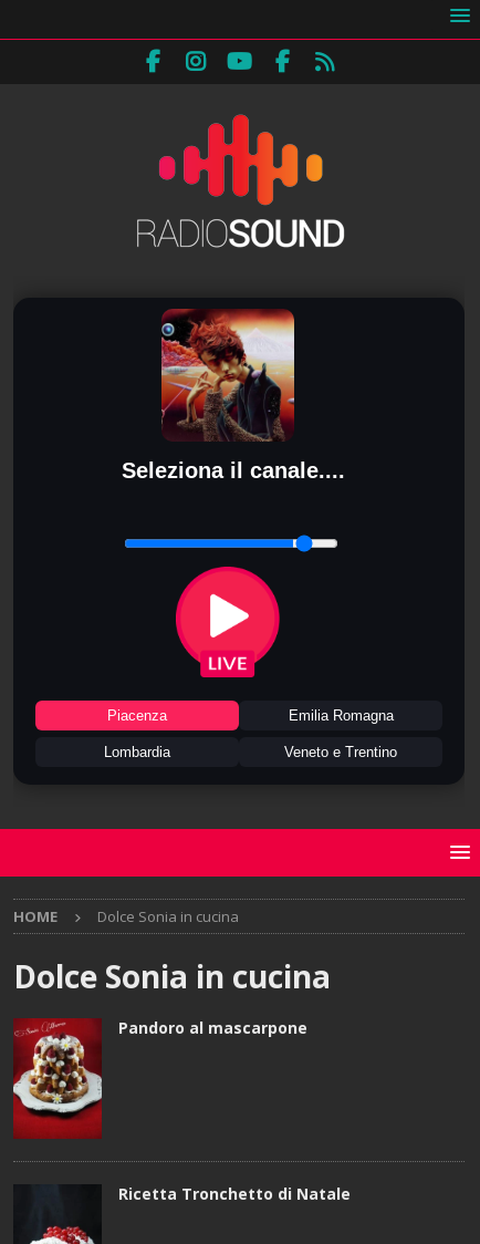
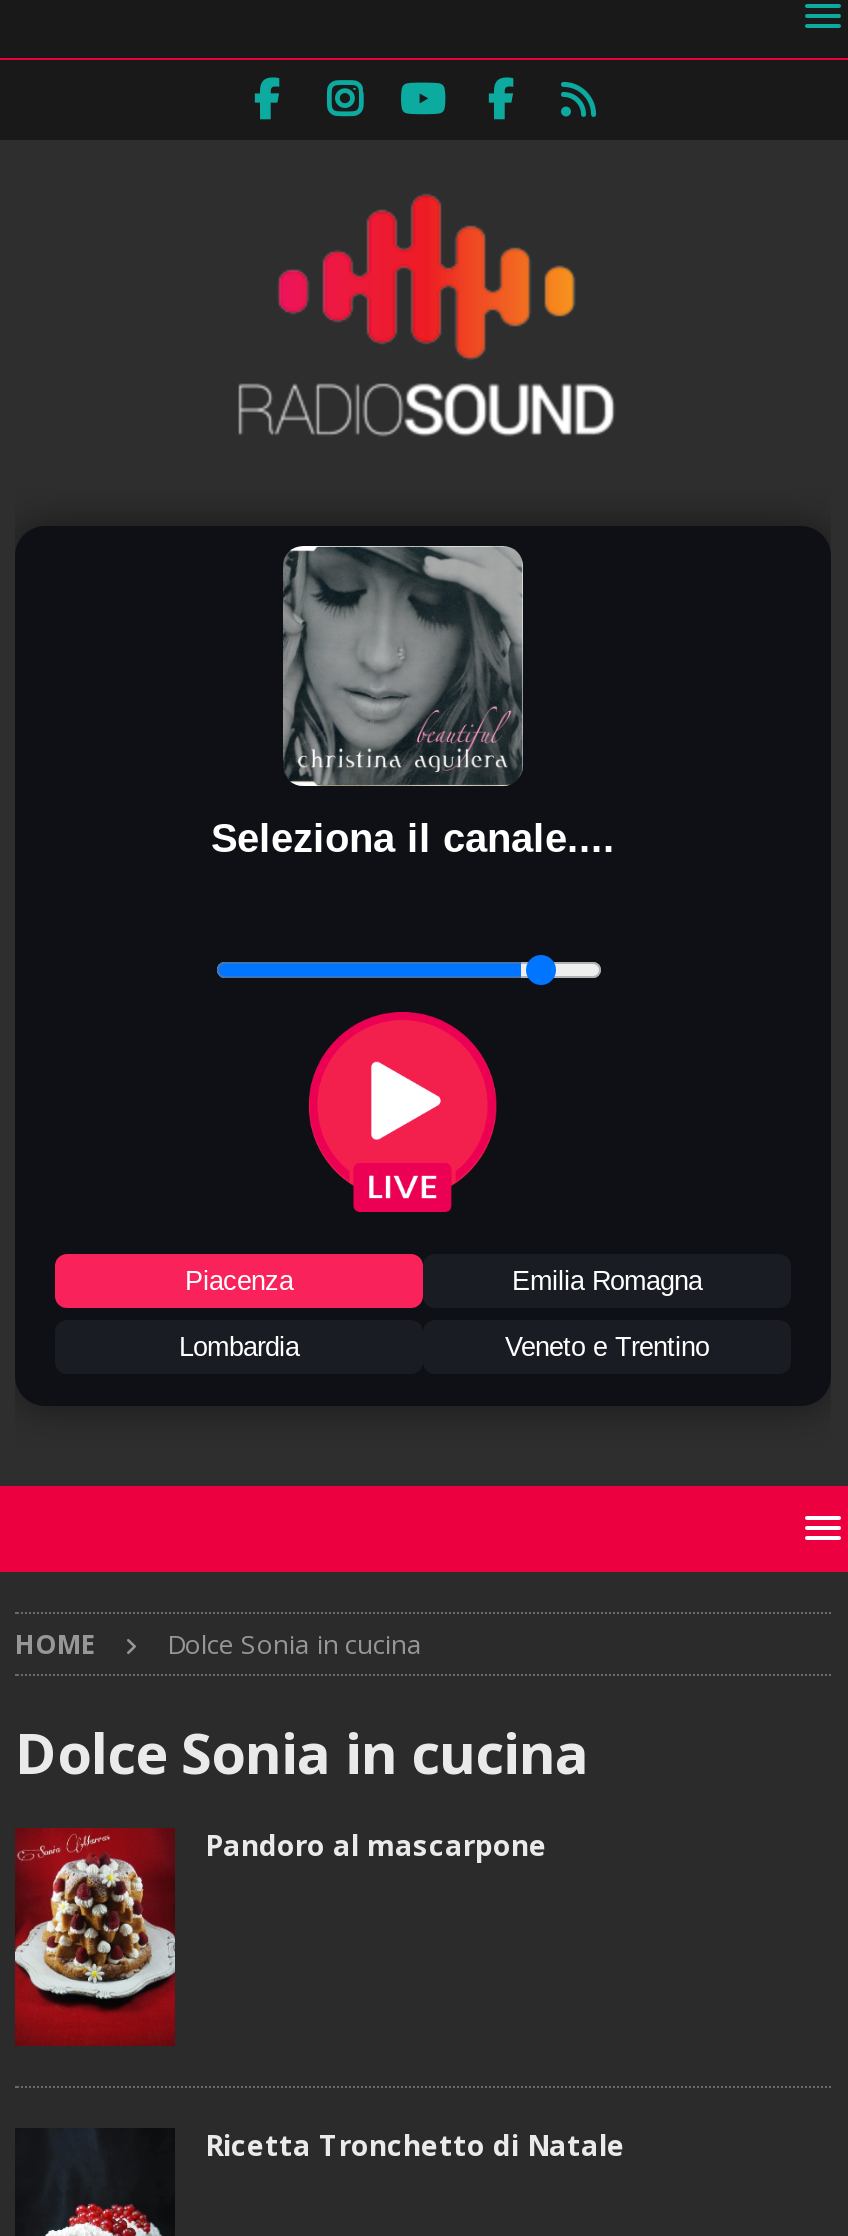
- [image]
+ [image]
